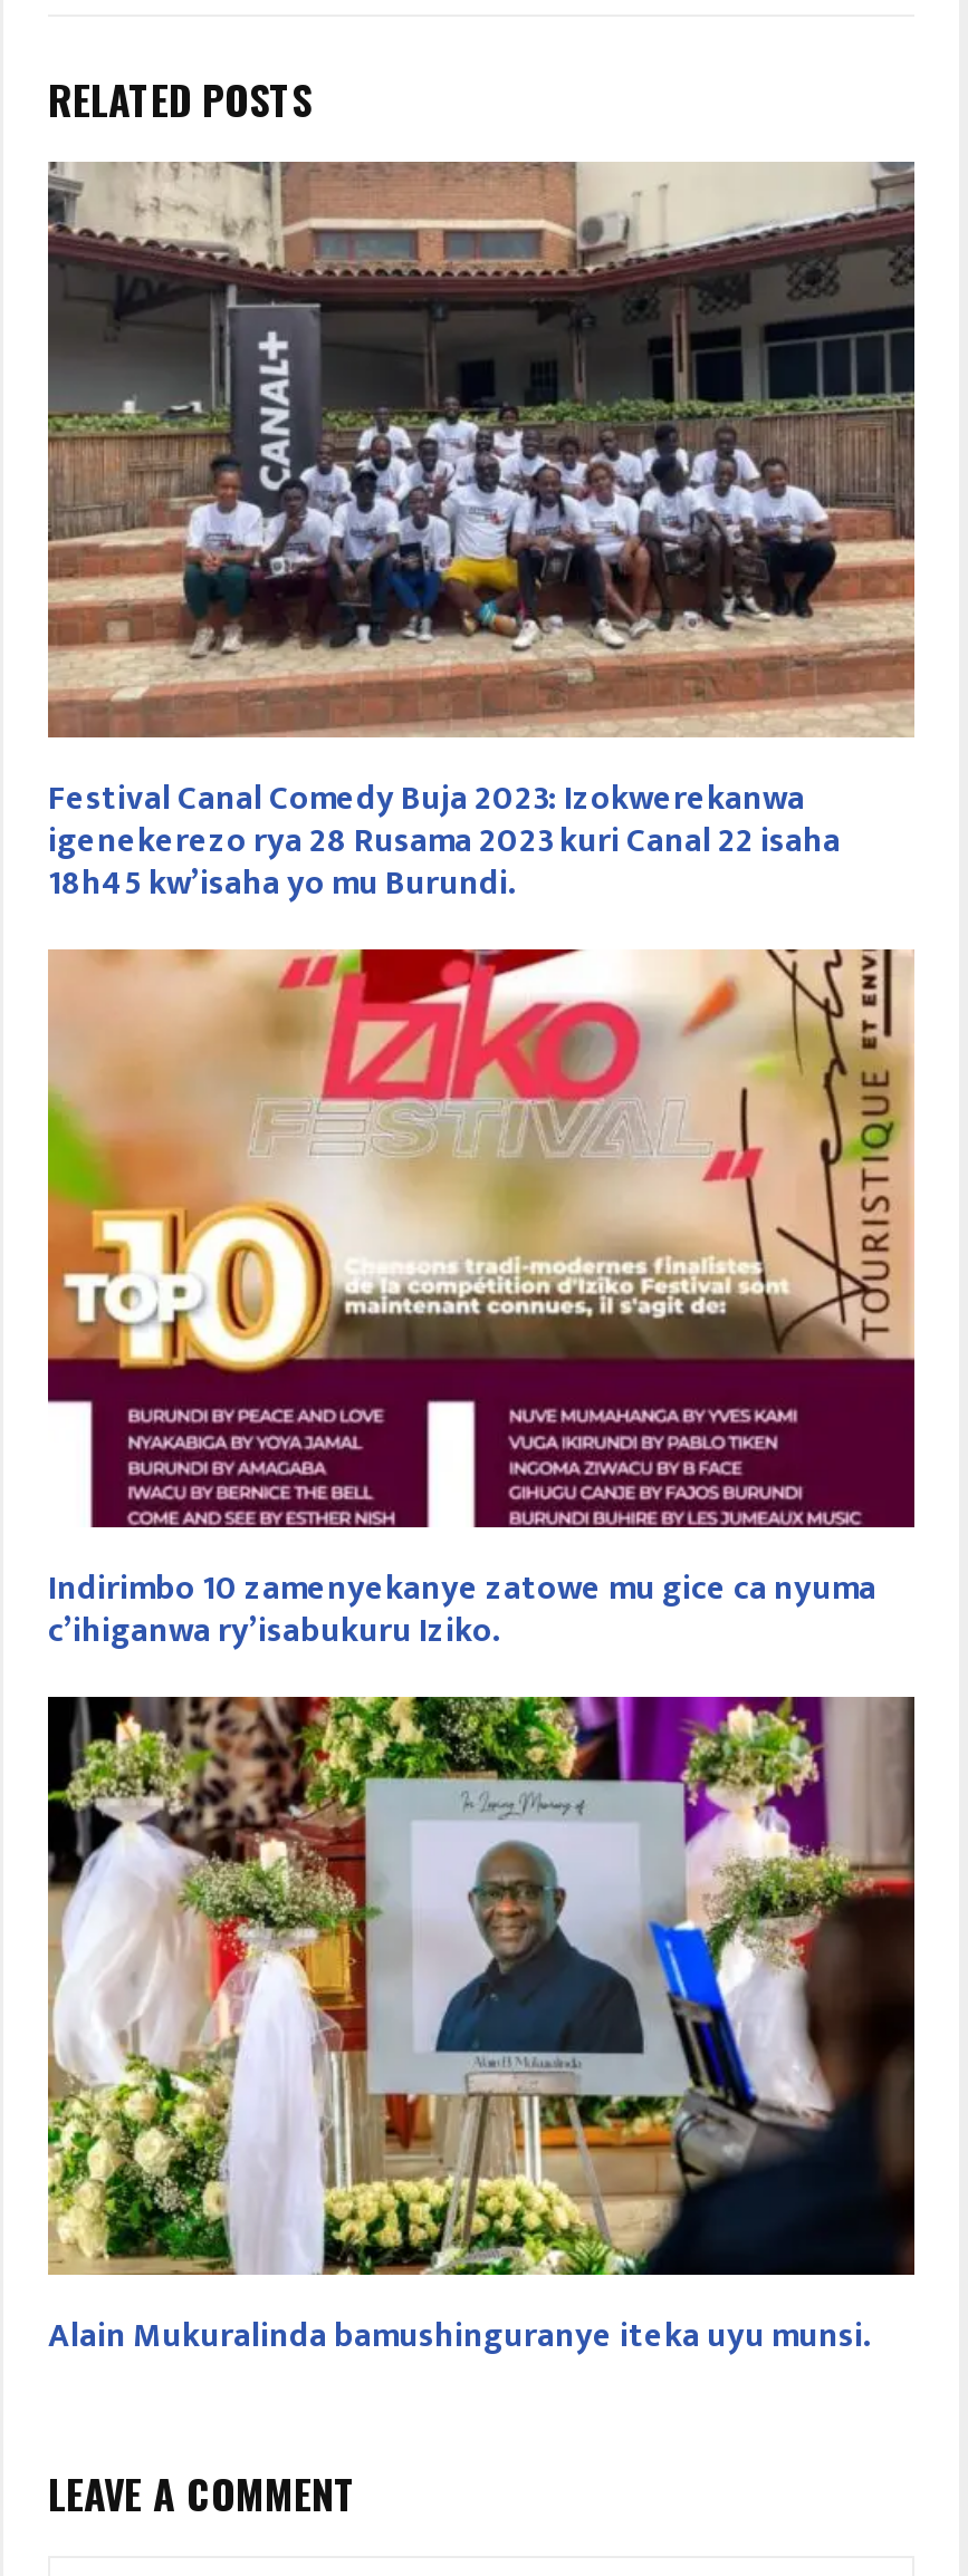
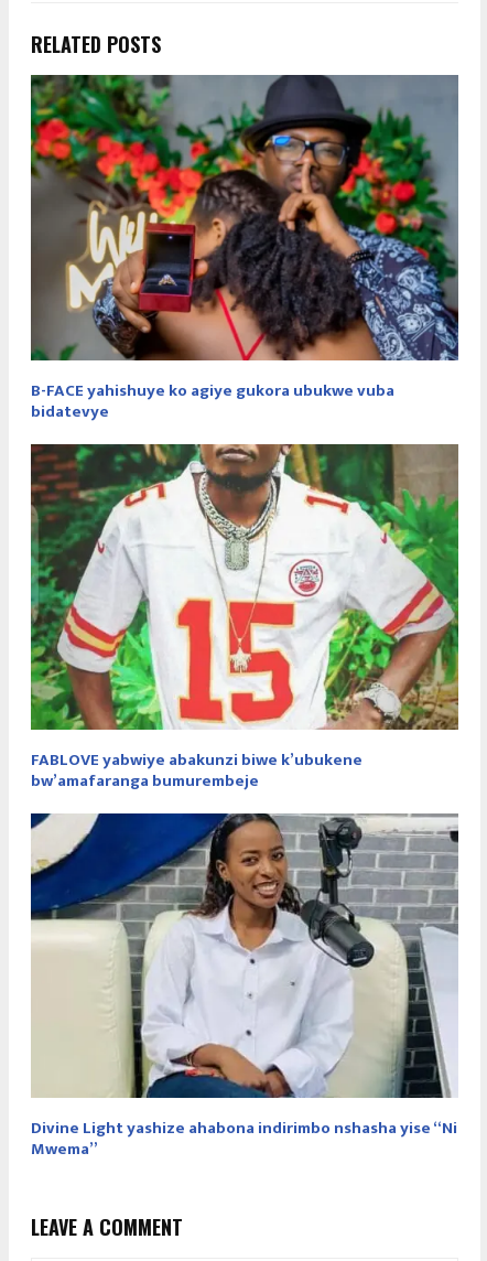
- [image]
- Festival Canal Comedy Buja 2023: Izokwerekanwa
- igenekerezo rya 28 Rusama 2023 kuri Canal 22 isaha
- 18h45 kw’isaha yo mu Burundi.
+ [image]
+ B-FACE yahishuye ko agiye gukora ubukwe vuba
+ bidatevye

- [image]
- Indirimbo 10 zamenyekanye zatowe mu gice ca nyuma
- c’ihiganwa ry’isabukuru Iziko.
+ [image]
+ FABLOVE yabwiye abakunzi biwe k’ubukene
+ bw’amafaranga bumurembeje

- [image]
- Alain Mukuralinda bamushinguranye iteka uyu munsi.
+ [image]
+ Divine Light yashize ahabona indirimbo nshasha yise “Ni
+ Mwema”
